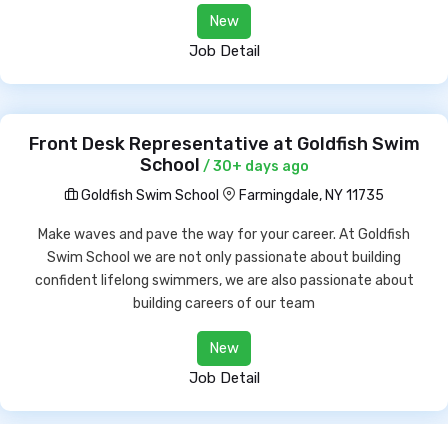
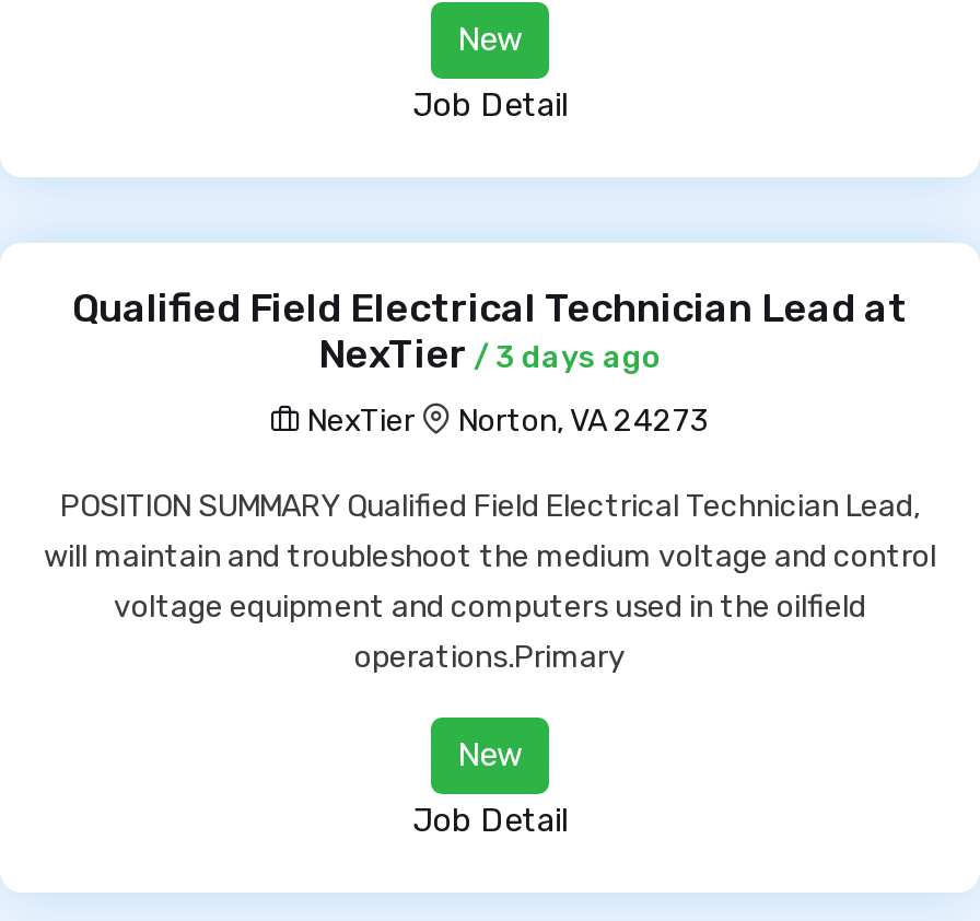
- Front Desk Representative at Goldfish Swim
- School / 30+ days ago
+ Qualified Field Electrical Technician Lead at
+ NexTier / 3 days ago

- Goldfish Swim School
- Farmingdale, NY 11735
+ NexTier
+ Norton, VA 24273

- Make waves and pave the way for your career. At Goldfish
- Swim School we are not only passionate about building
- confident lifelong swimmers, we are also passionate about
- building careers of our team
+ POSITION SUMMARY Qualified Field Electrical Technician Lead,
+ will maintain and troubleshoot the medium voltage and control
+ voltage equipment and computers used in the oilfield
+ operations.Primary
